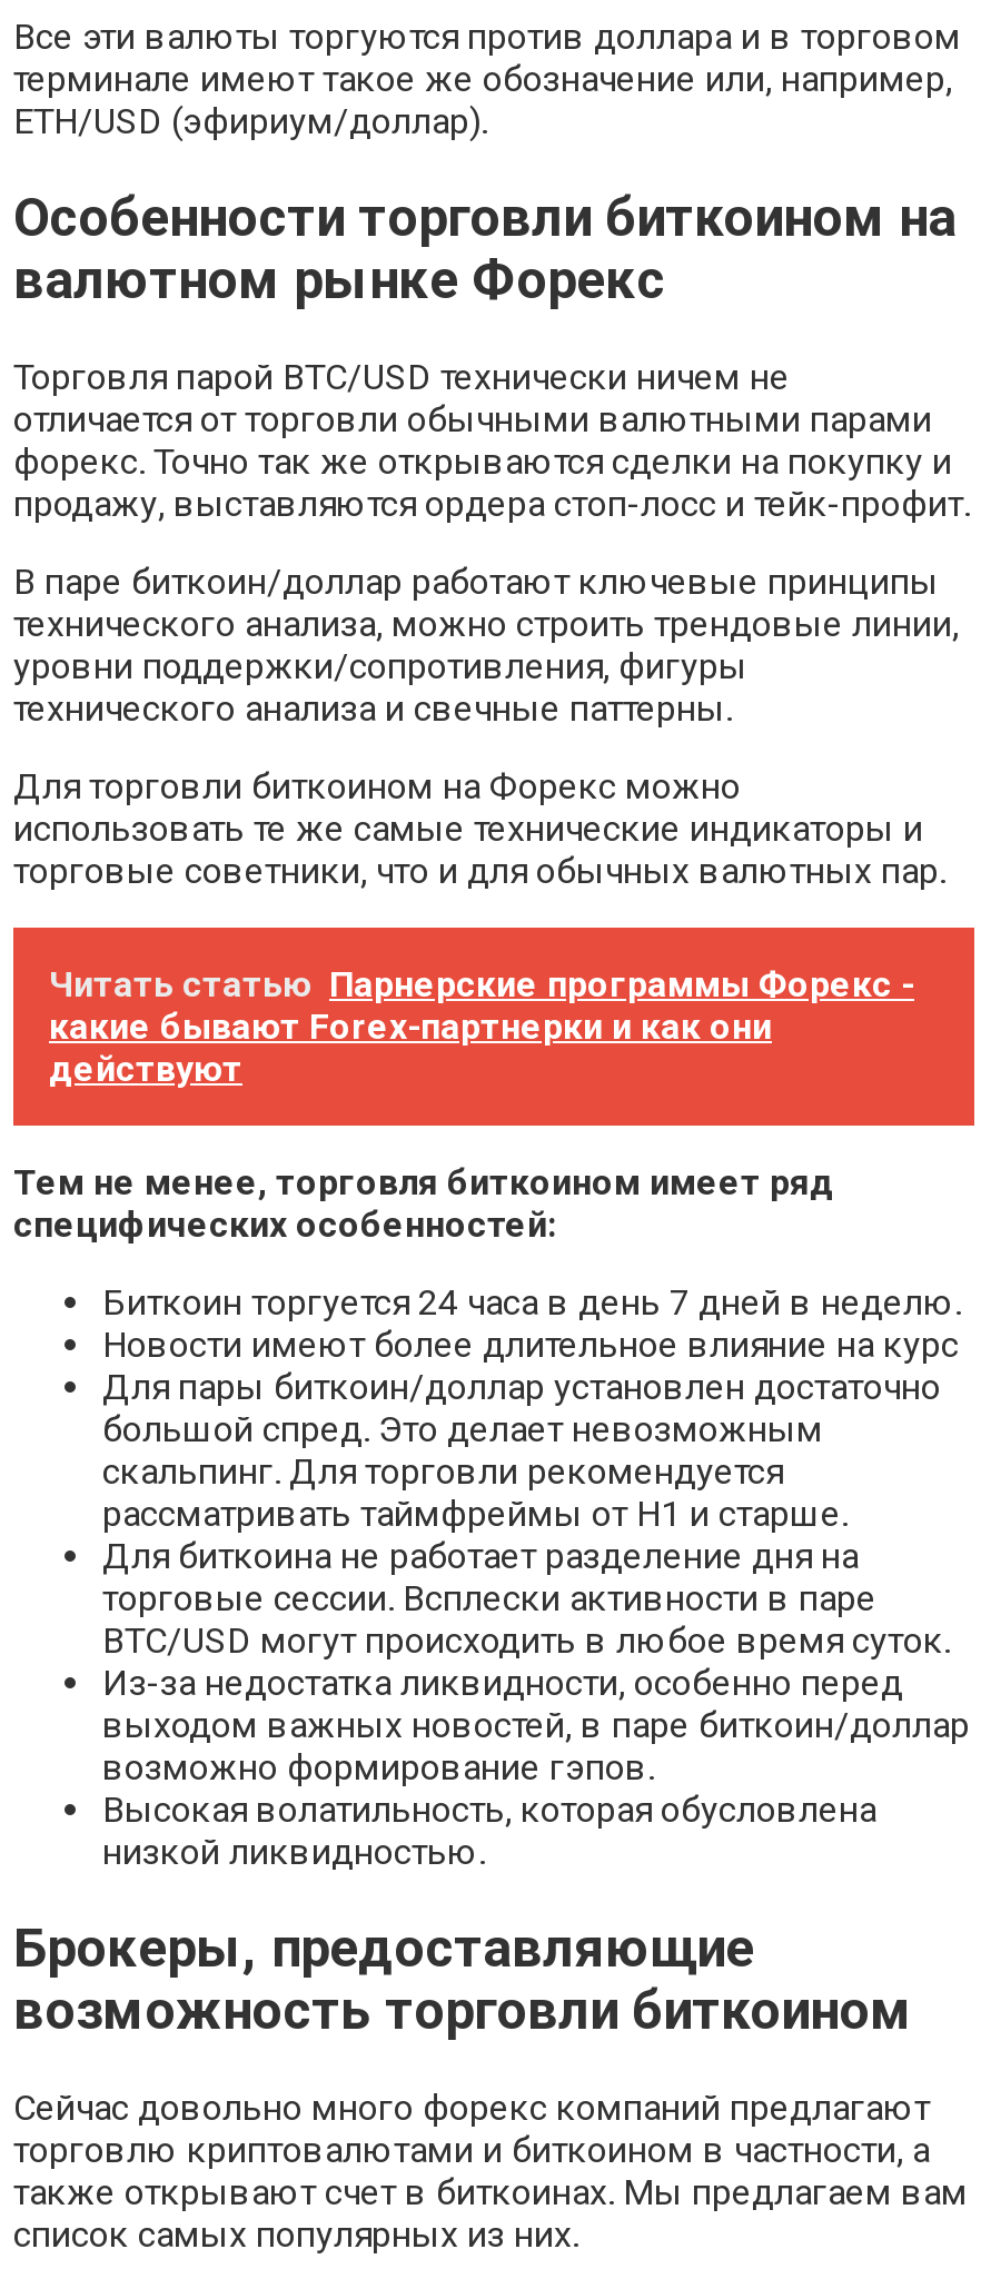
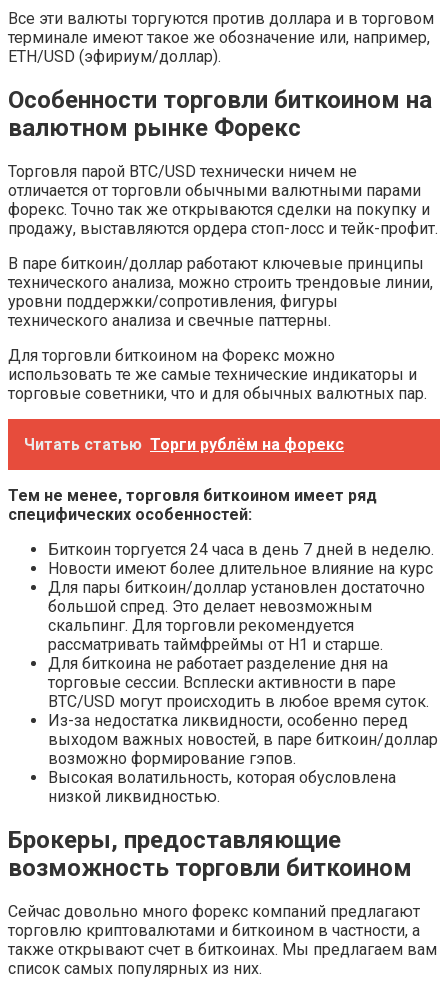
- Читать статью Парнерские программы Форекс -
- какие бывают Forex-партнерки и как они
- действуют
+ Читать статью Торги рублём на форекс
